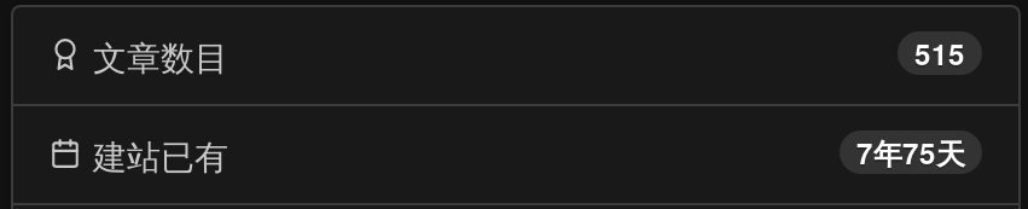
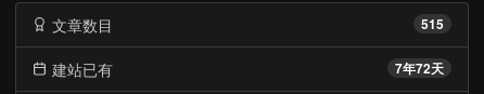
- 7年75天
+ 7年72天
